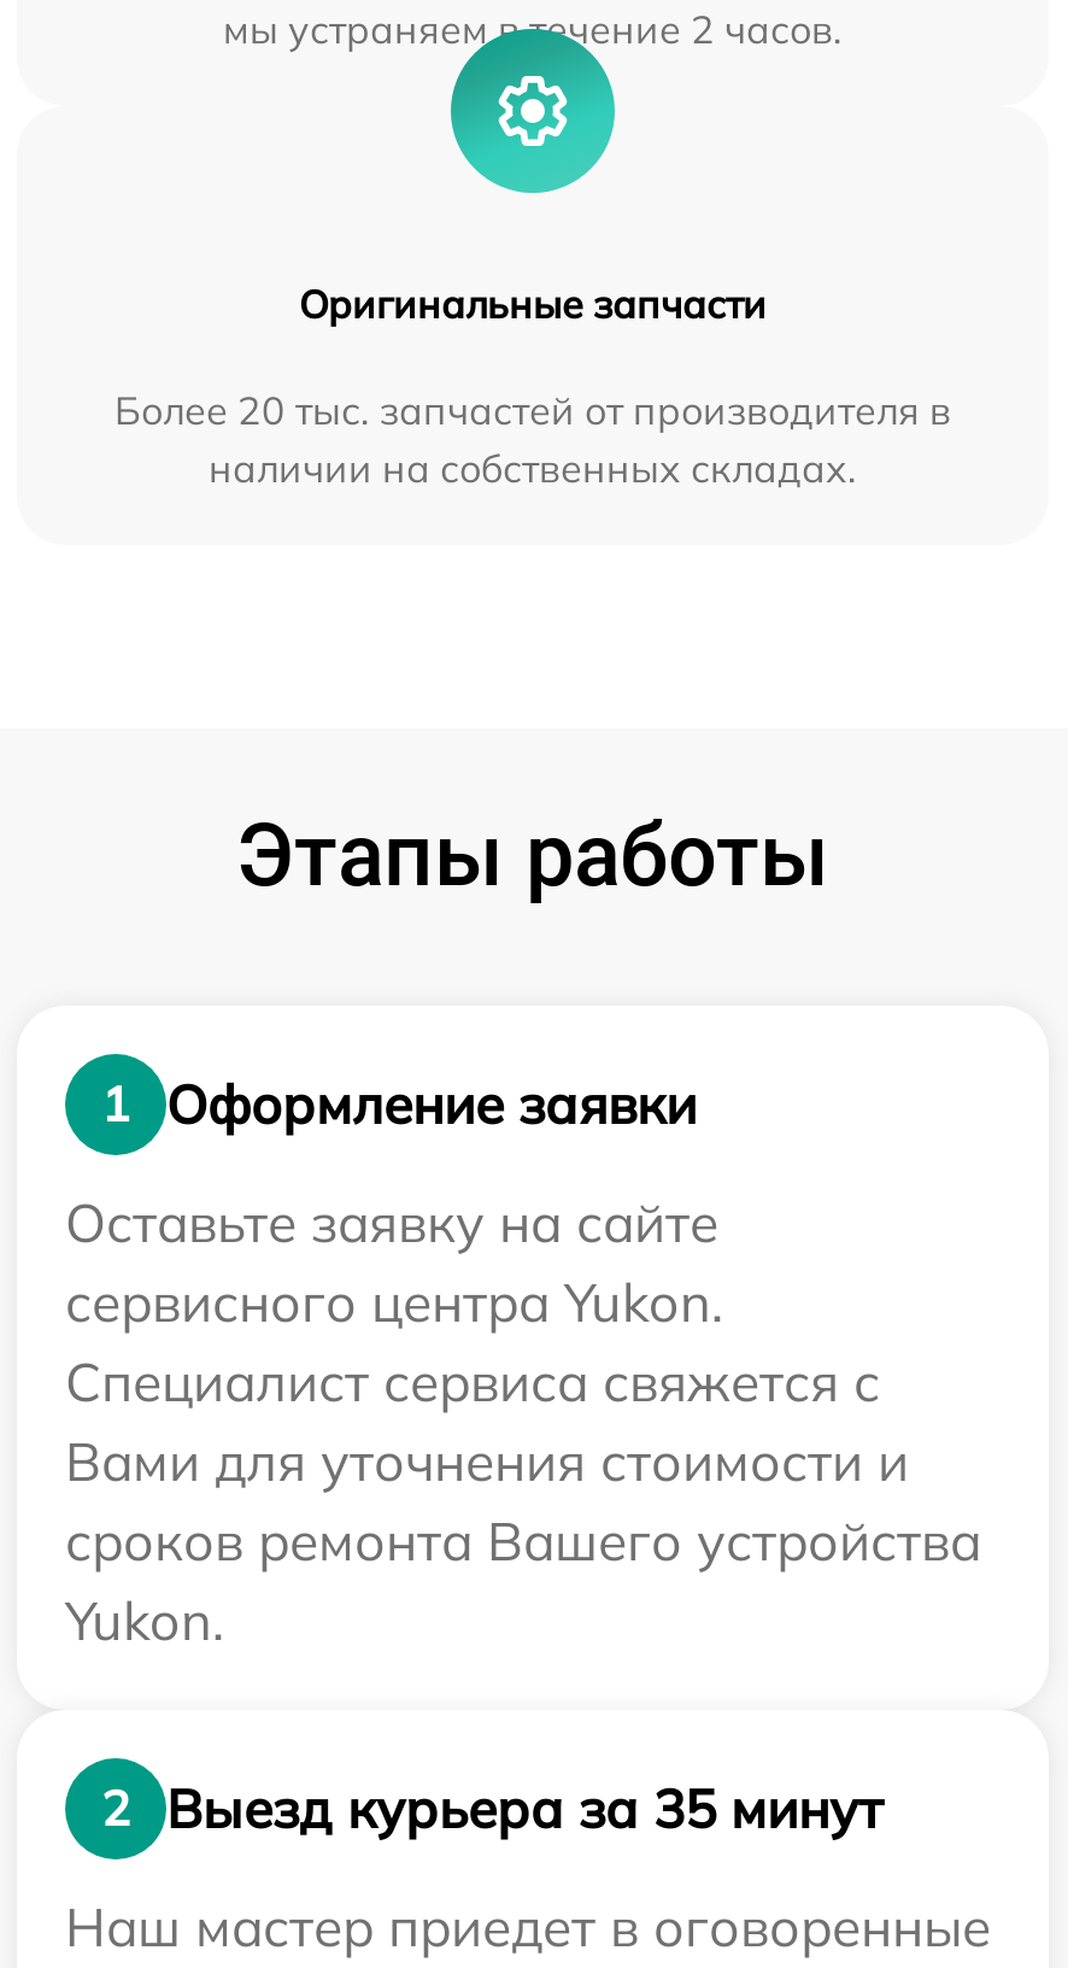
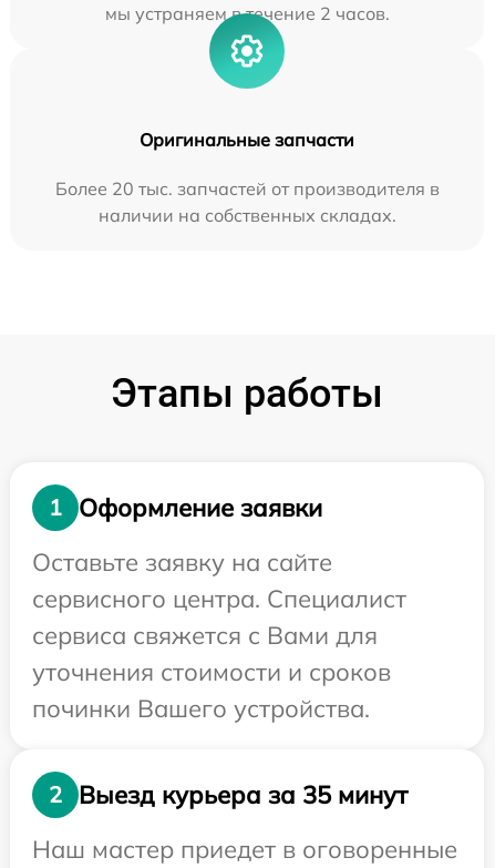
- сервисного центра Yukon.
- Специалист сервиса свяжется с
- Вами для уточнения стоимости и
- сроков ремонта Вашего устройства
- Yukon.
+ сервисного центра. Специалист
+ сервиса свяжется с Вами для
+ уточнения стоимости и сроков
+ починки Вашего устройства.
